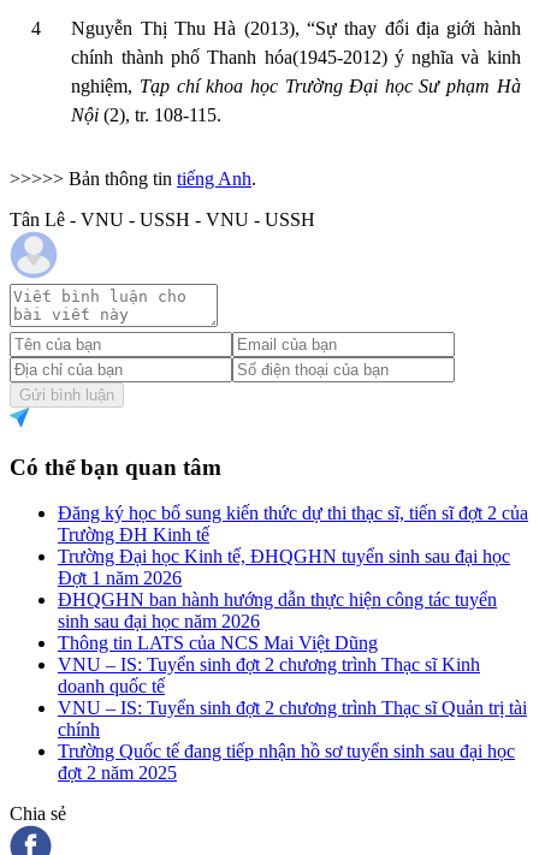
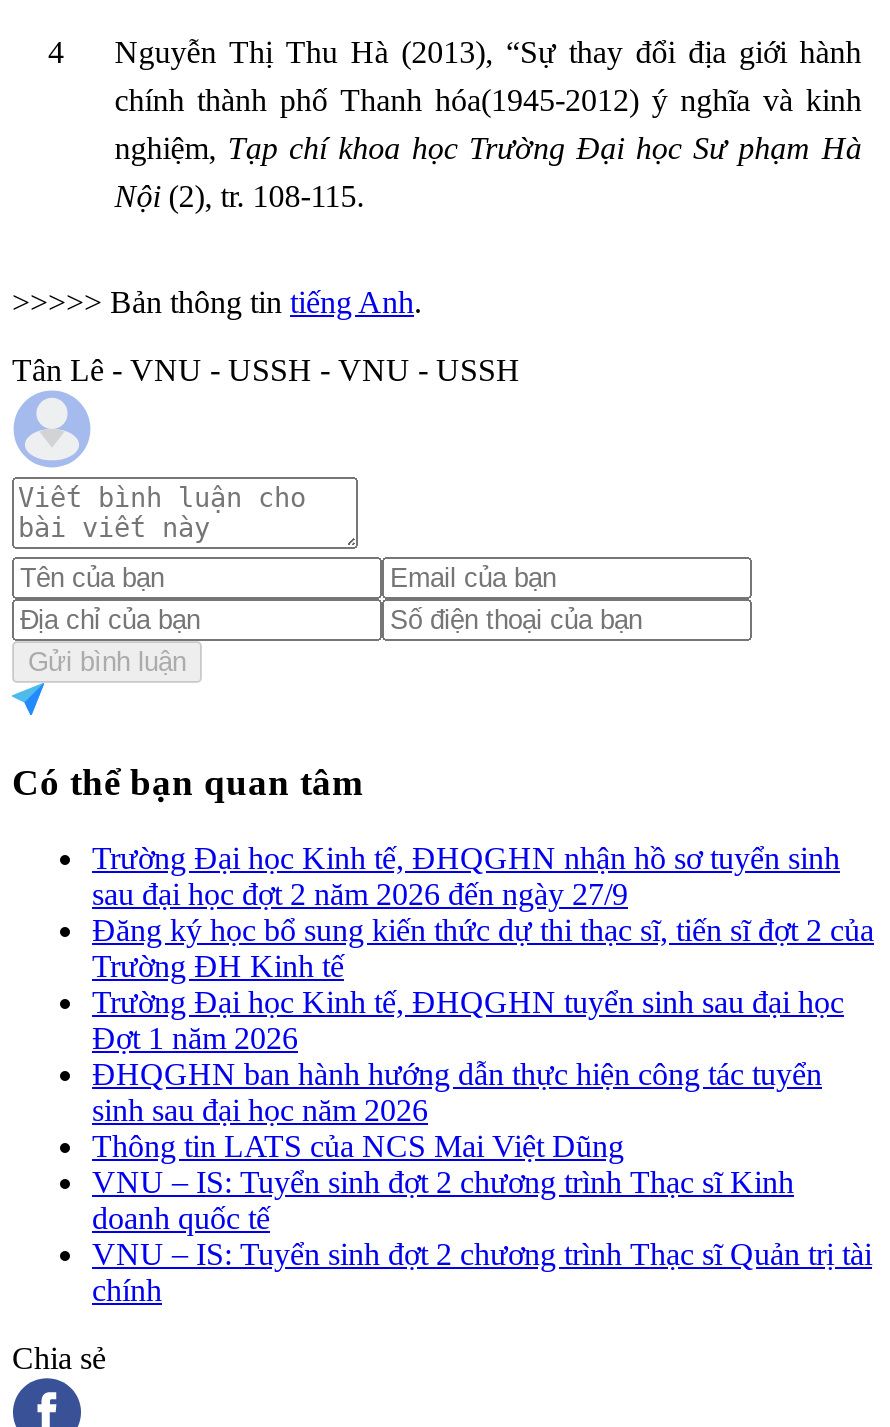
+ Trường Đại học Kinh tế, ĐHQGHN nhận hồ sơ tuyển sinh
+ sau đại học đợt 2 năm 2026 đến ngày 27/9

moved down: Đăng ký học bổ sung kiến thức dự thi thạc sĩ, tiến sĩ đợt 2 của | Trường ĐH Kinh tế | Trường Đại học Kinh tế, ĐHQGHN tuyển sinh sau đại học | ... | VNU – IS: Tuyển sinh đợt 2 chương trình Thạc sĩ Quản trị tài | chính

- Trường Quốc tế đang tiếp nhận hồ sơ tuyển sinh sau đại học
- đợt 2 năm 2025
